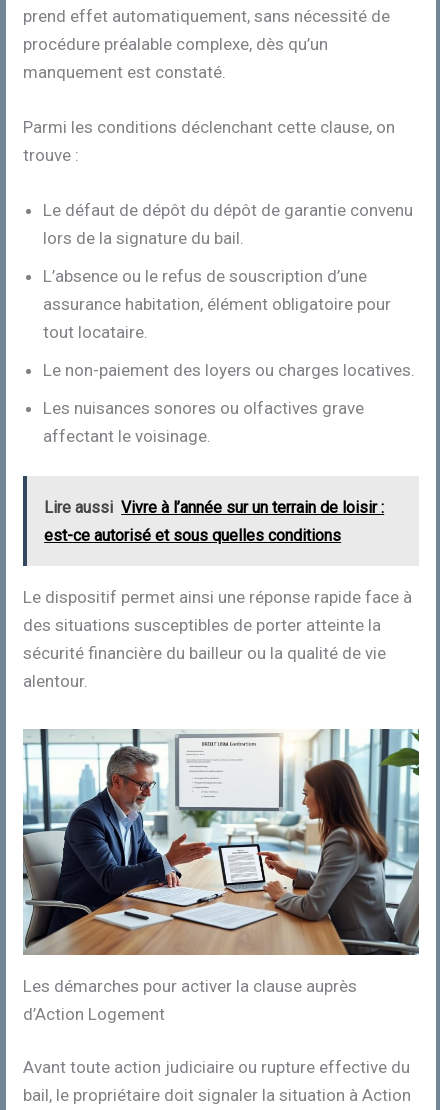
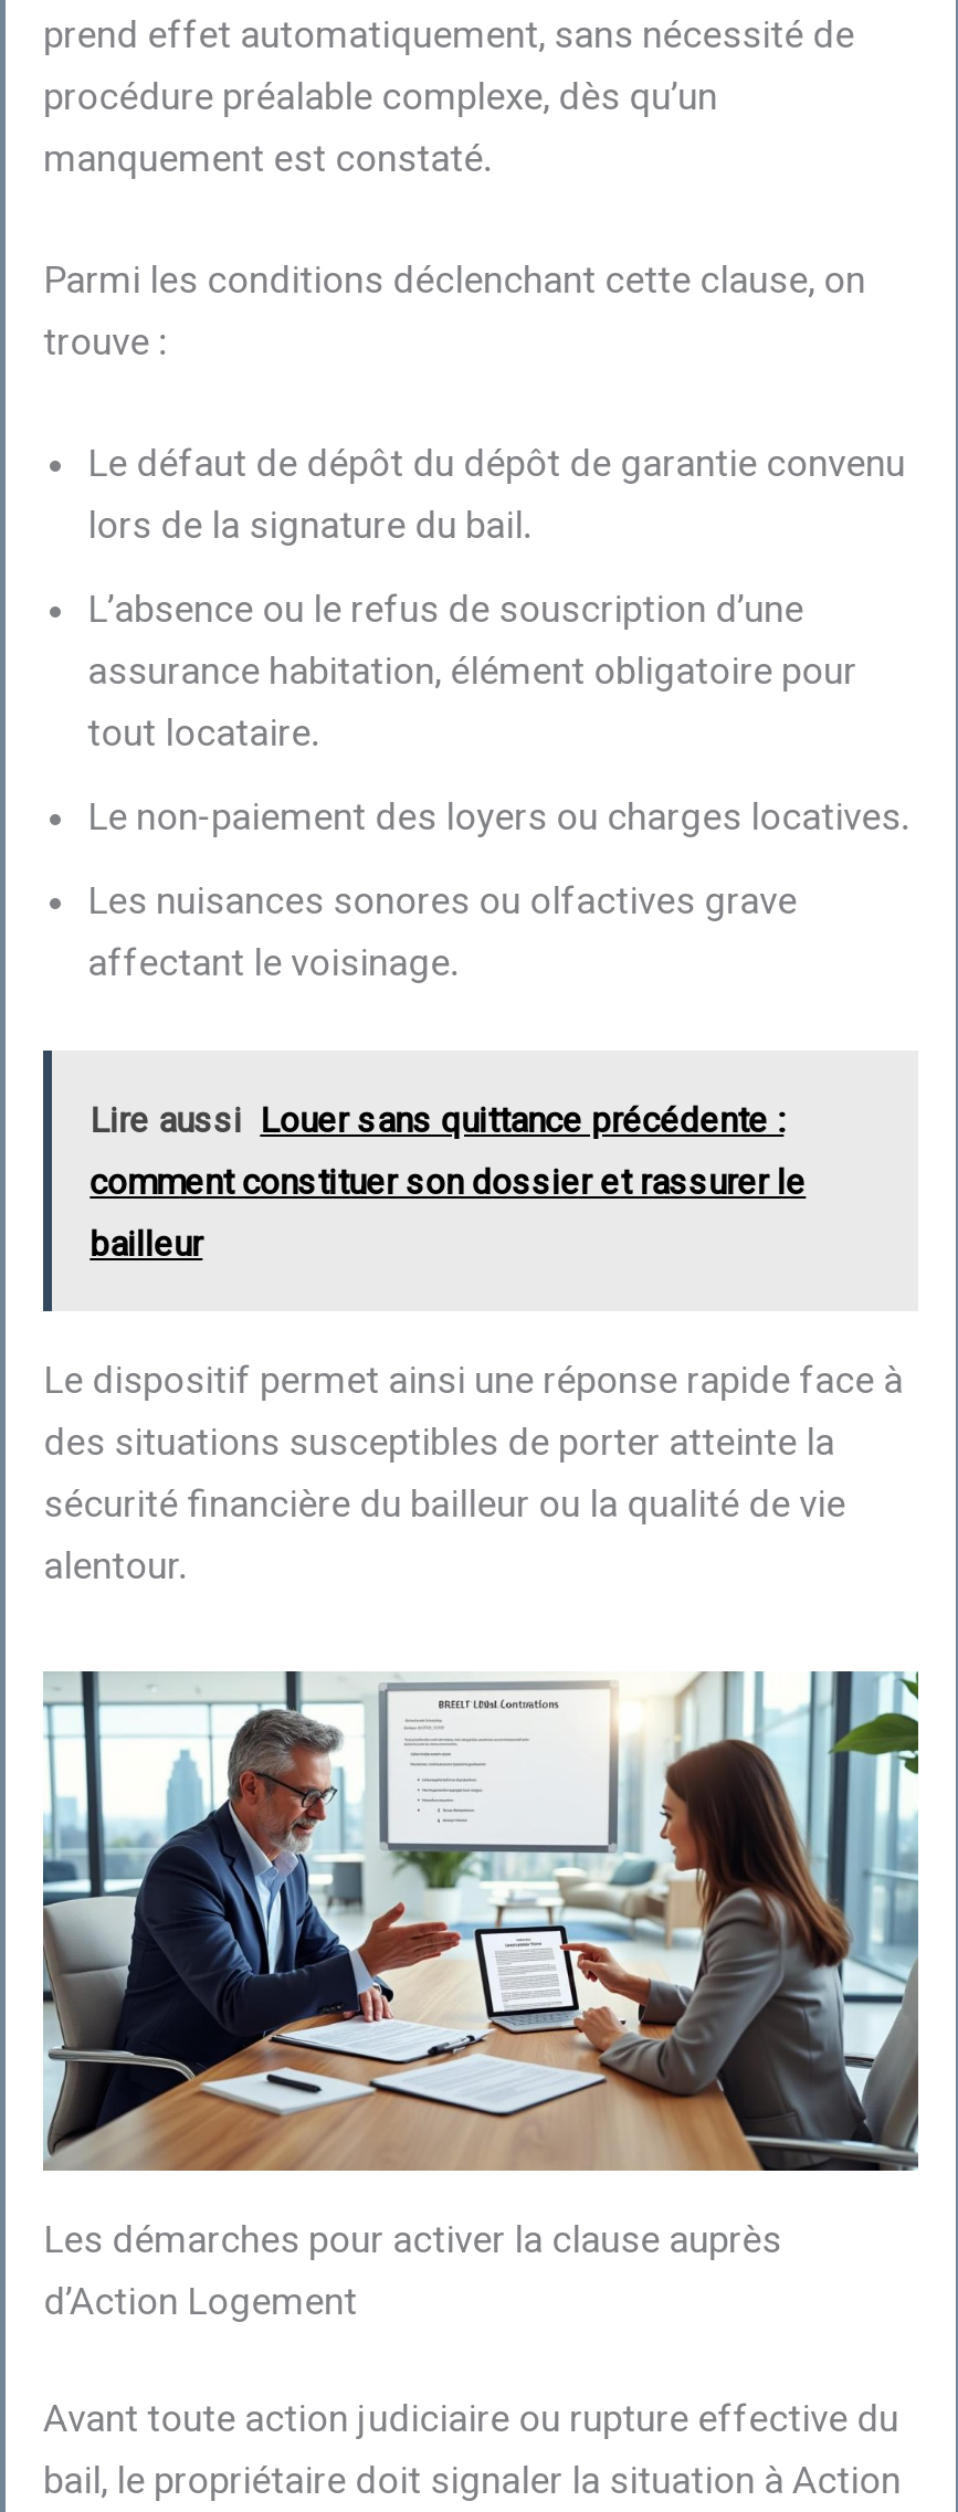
- Lire aussi Vivre à l’année sur un terrain de loisir :
- est-ce autorisé et sous quelles conditions
+ Lire aussi Louer sans quittance précédente :
+ comment constituer son dossier et rassurer le
+ bailleur
